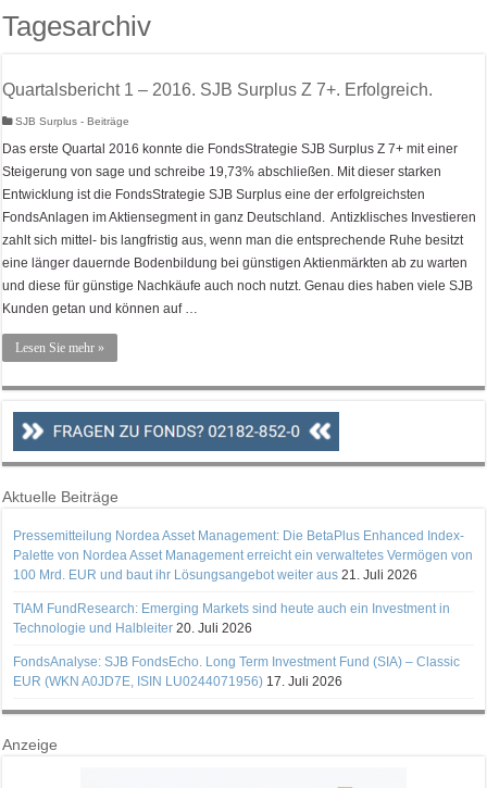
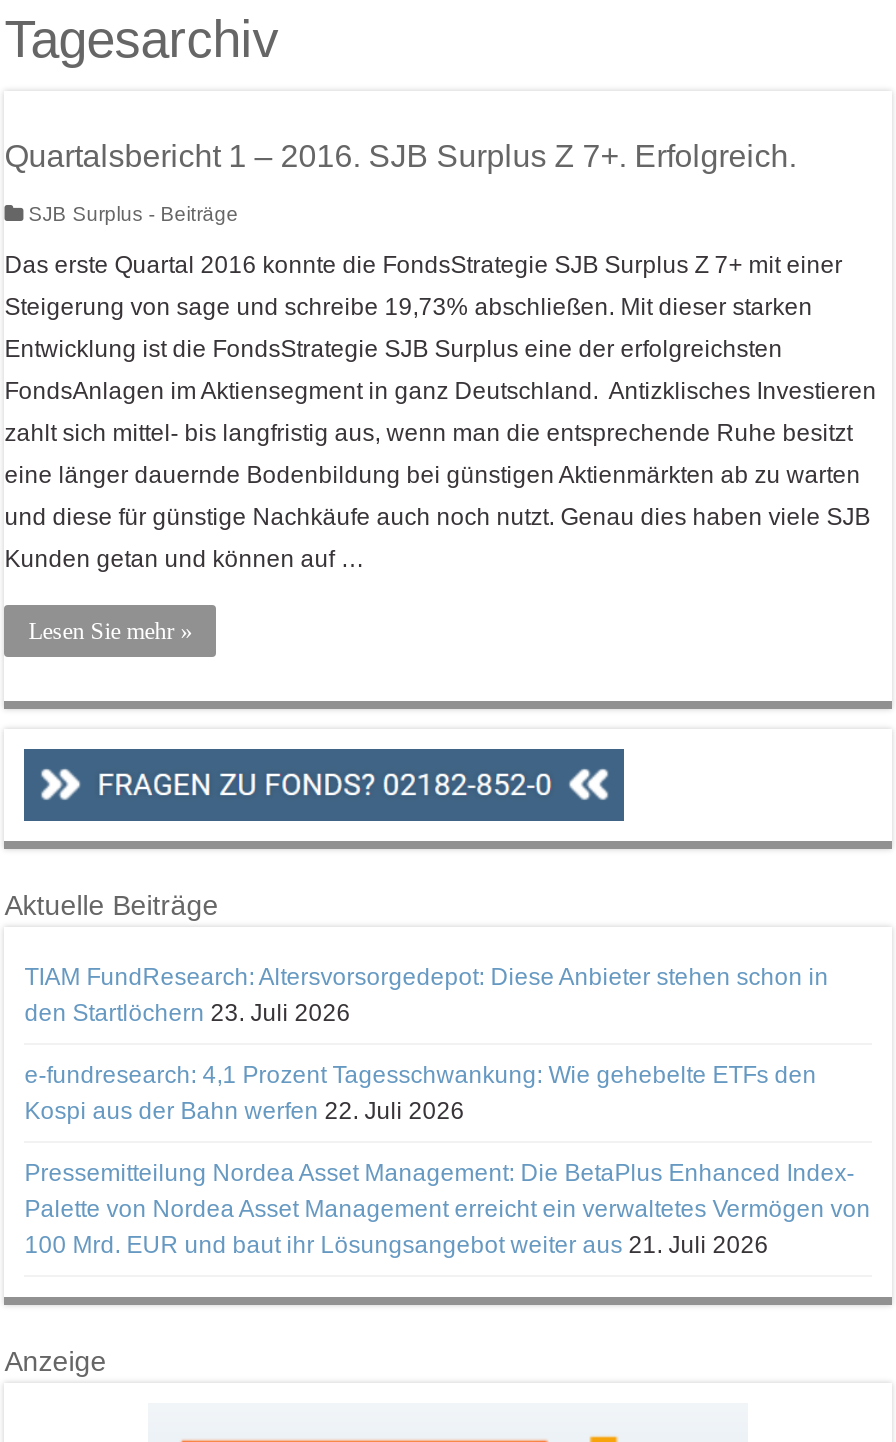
+ TIAM FundResearch: Altersvorsorgedepot: Diese Anbieter stehen schon in
+ den Startlöchern 23. Juli 2026
+ e-fundresearch: 4,1 Prozent Tagesschwankung: Wie gehebelte ETFs den
+ Kospi aus der Bahn werfen 22. Juli 2026

moved down: Pressemitteilung Nordea Asset Management: Die BetaPlus Enhanced Index- | Palette von Nordea Asset Management erreicht ein verwaltetes Vermögen von | 100 Mrd. EUR und baut ihr Lösungsangebot weiter aus 21. Juli 2026

- TIAM FundResearch: Emerging Markets sind heute auch ein Investment in
- Technologie und Halbleiter 20. Juli 2026
- FondsAnalyse: SJB FondsEcho. Long Term Investment Fund (SIA) – Classic
- EUR (WKN A0JD7E, ISIN LU0244071956) 17. Juli 2026
